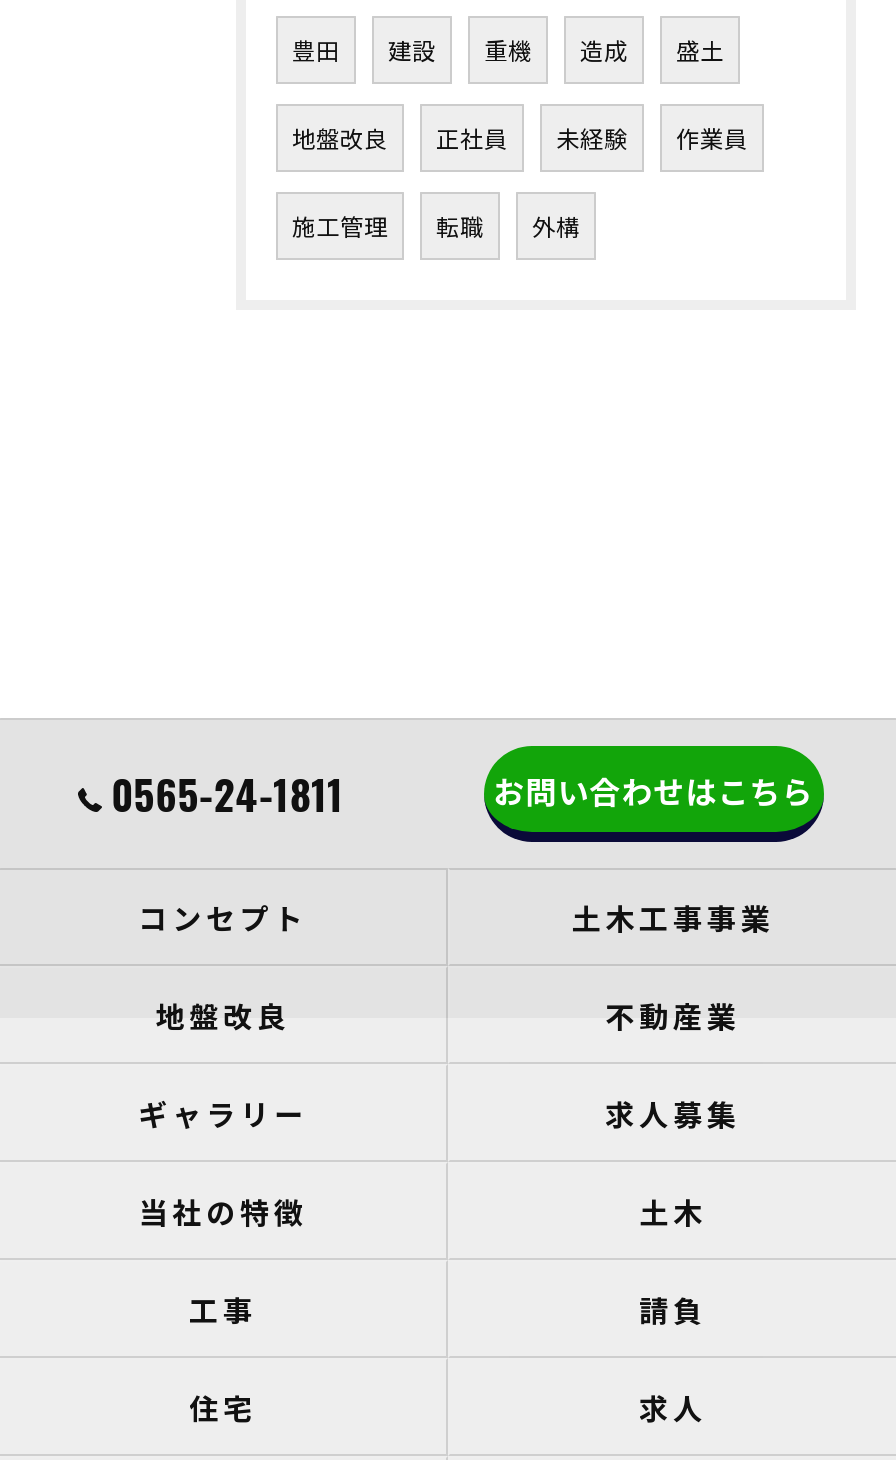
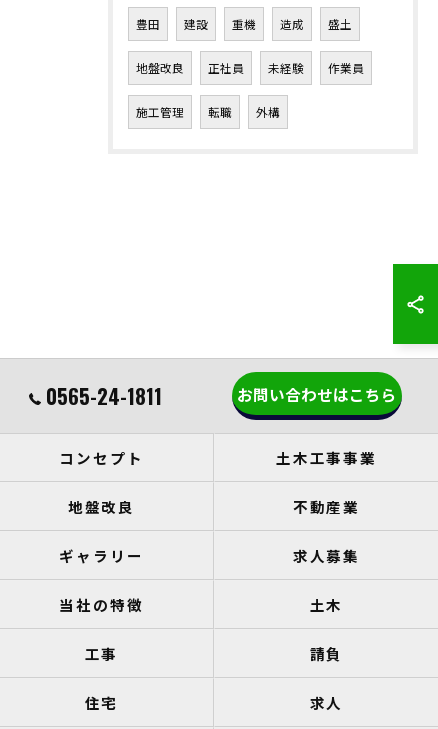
+ [image]
